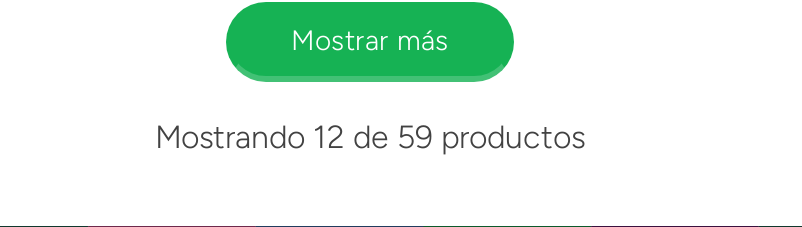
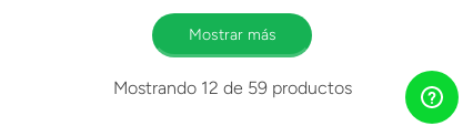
+ [image]
